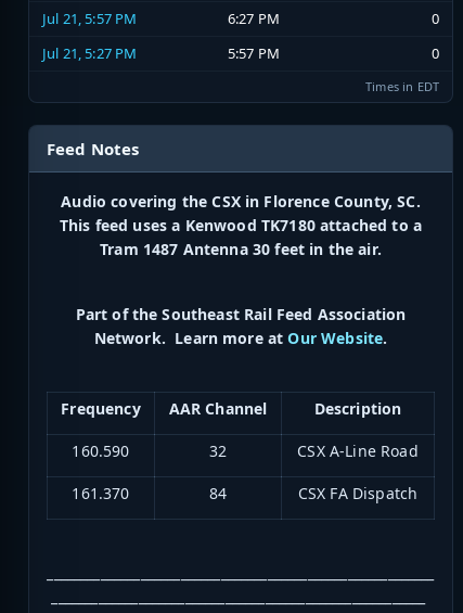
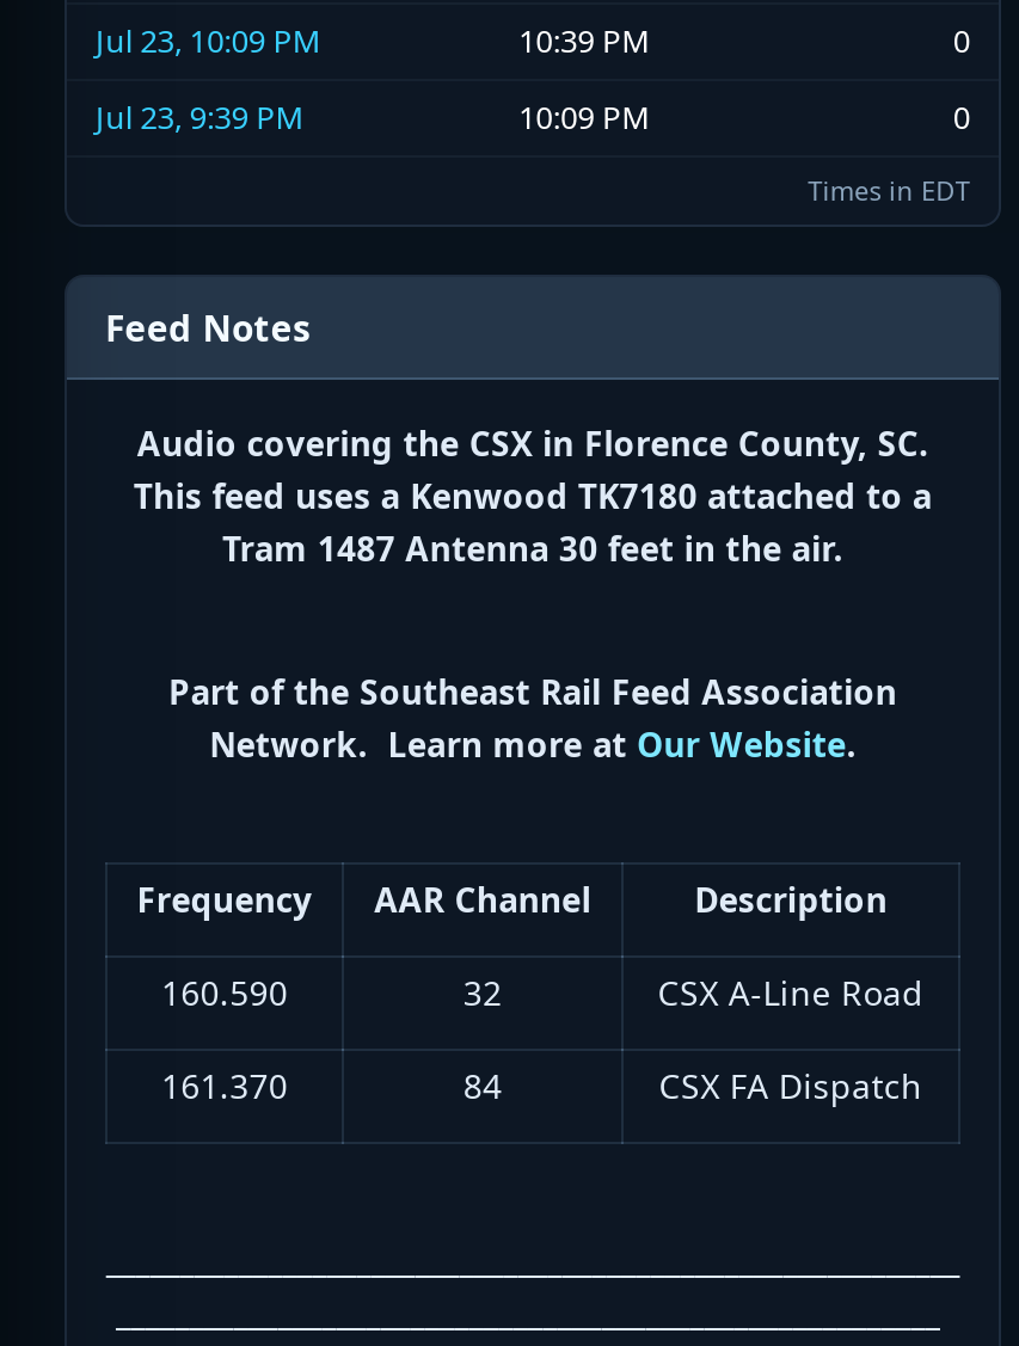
- Jul 21, 5:57 PM
+ Jul 23, 10:09 PM

- 6:27 PM
+ 10:39 PM

- Jul 21, 5:27 PM
+ Jul 23, 9:39 PM

- 5:57 PM
+ 10:09 PM
